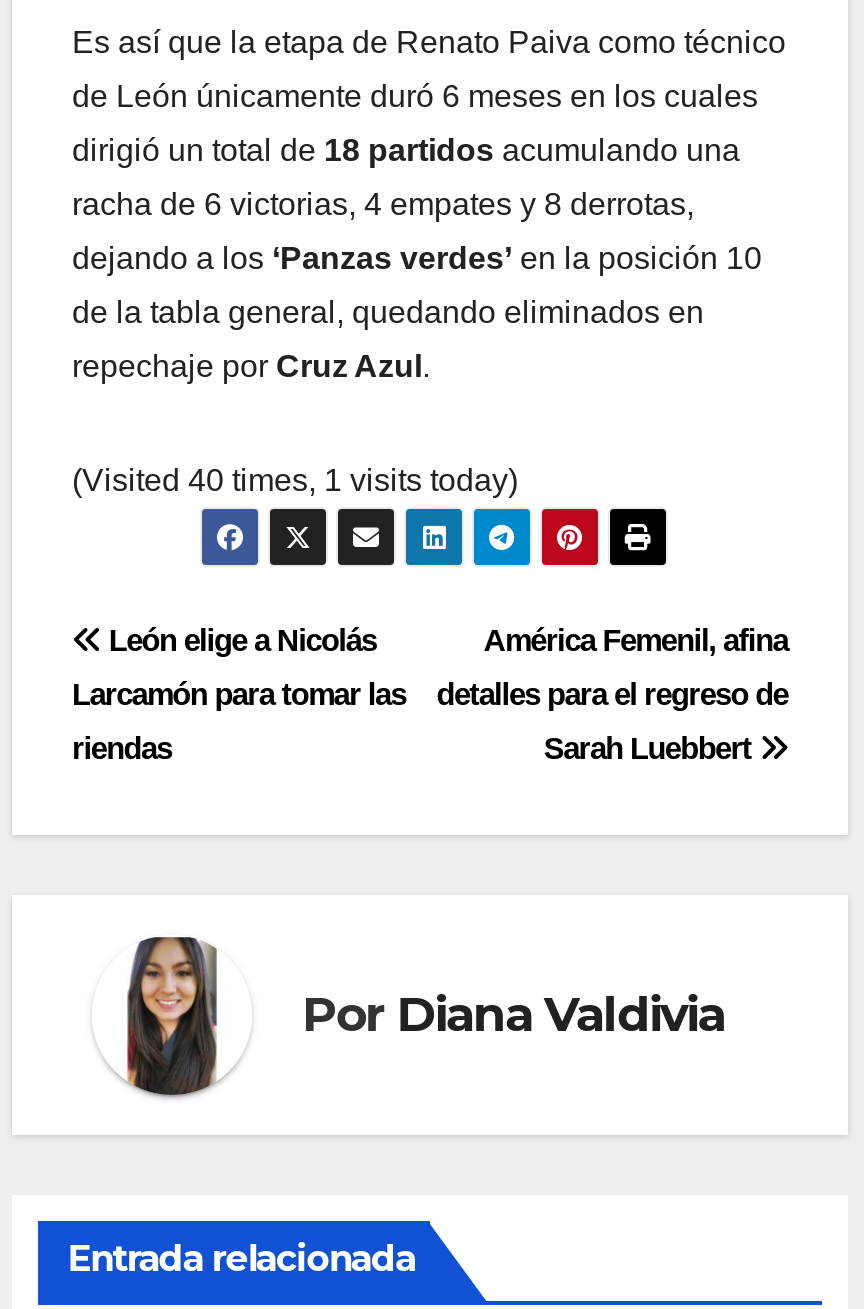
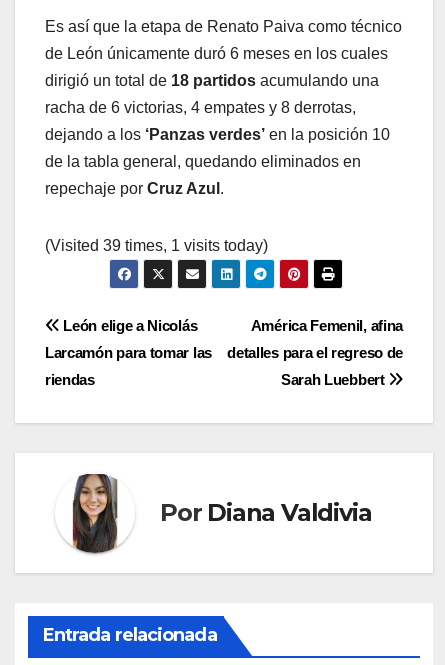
- (Visited 40 times, 1 visits today)
+ (Visited 39 times, 1 visits today)
